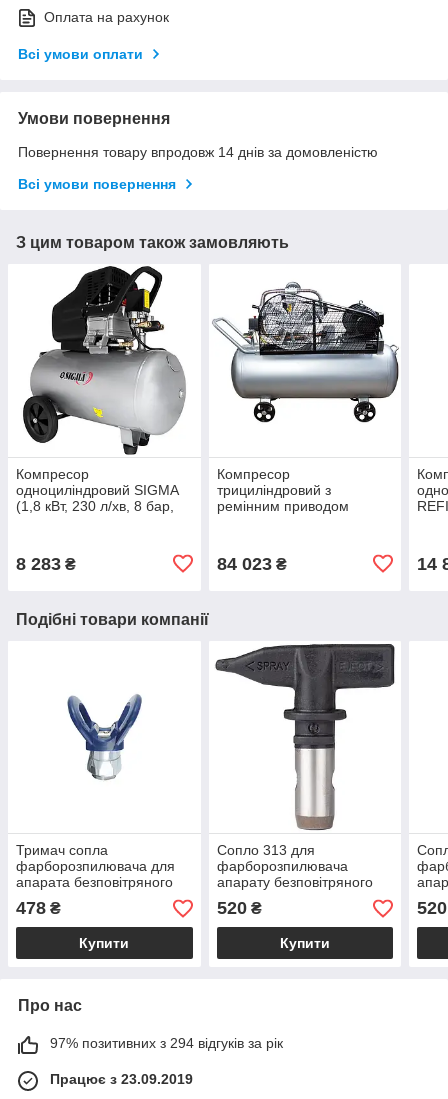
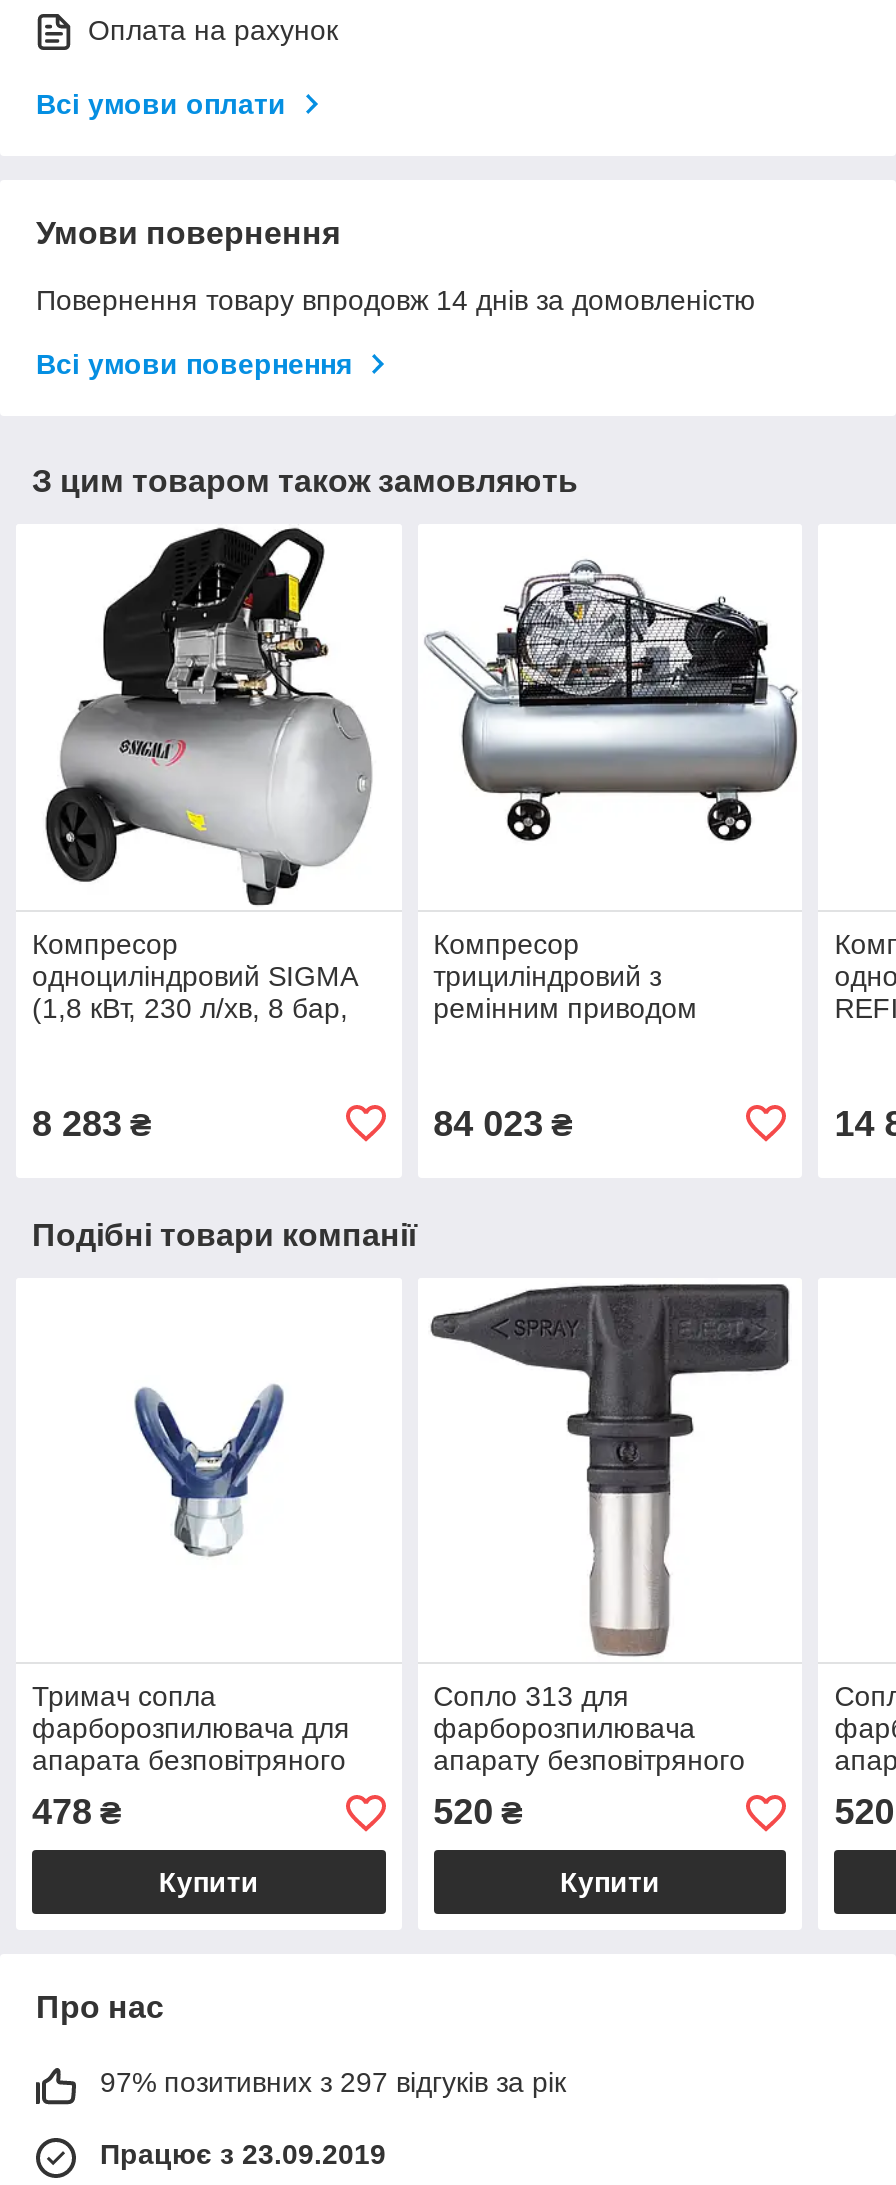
- 97% позитивних з 294 відгуків за рік
+ 97% позитивних з 297 відгуків за рік
